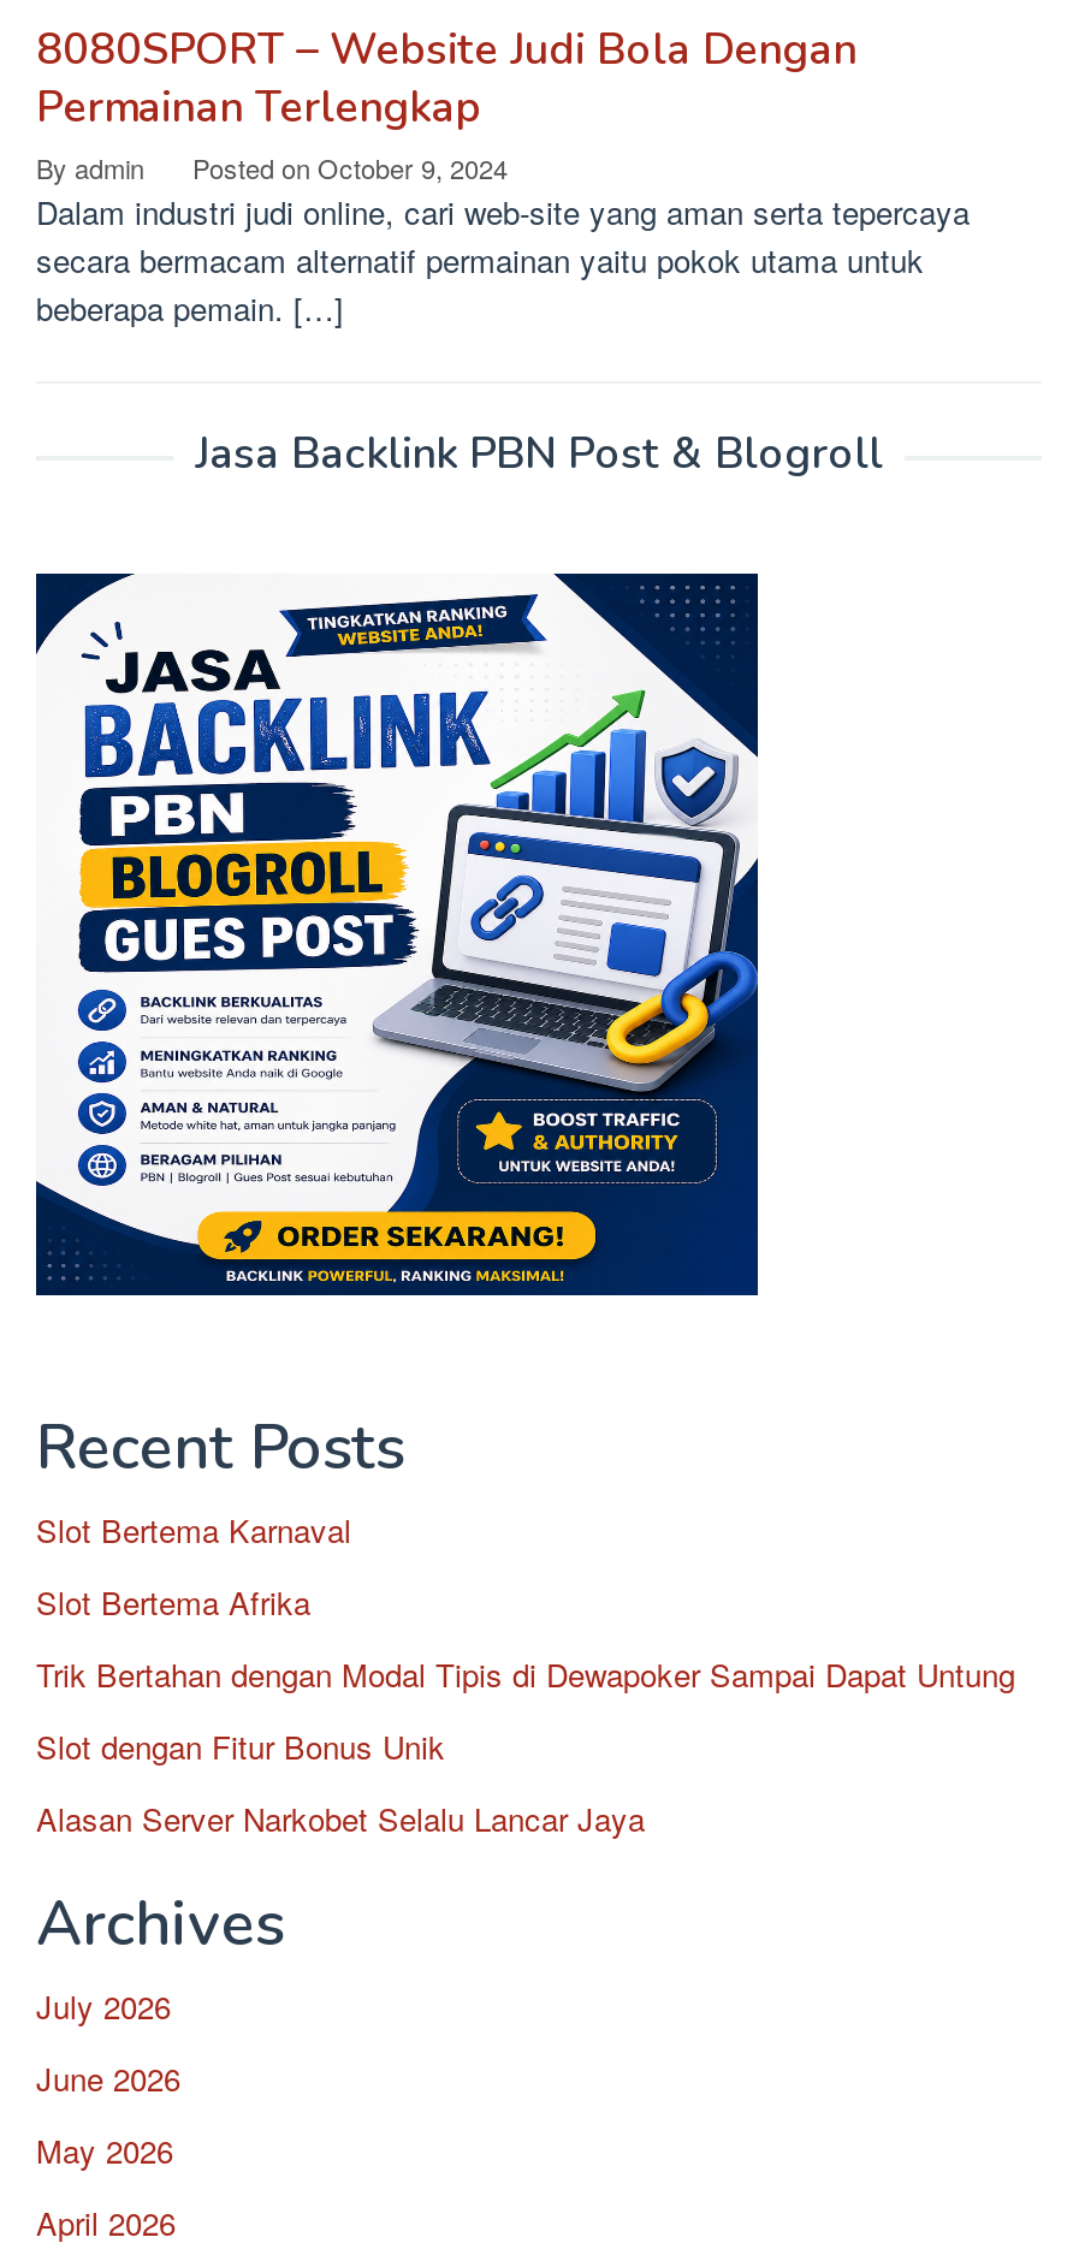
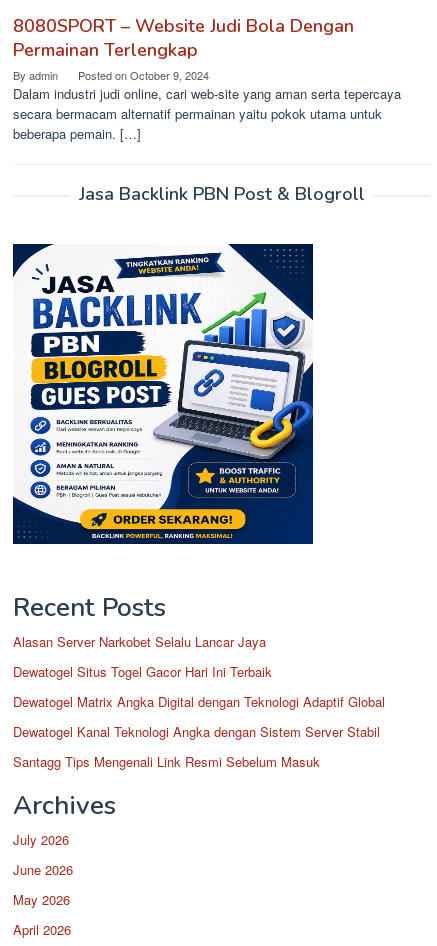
- Slot Bertema Karnaval
- Slot Bertema Afrika
- Trik Bertahan dengan Modal Tipis di Dewapoker Sampai Dapat Untung
- Slot dengan Fitur Bonus Unik

moved up: Alasan Server Narkobet Selalu Lancar Jaya

+ Dewatogel Situs Togel Gacor Hari Ini Terbaik
+ Dewatogel Matrix Angka Digital dengan Teknologi Adaptif Global
+ Dewatogel Kanal Teknologi Angka dengan Sistem Server Stabil
+ Santagg Tips Mengenali Link Resmi Sebelum Masuk
